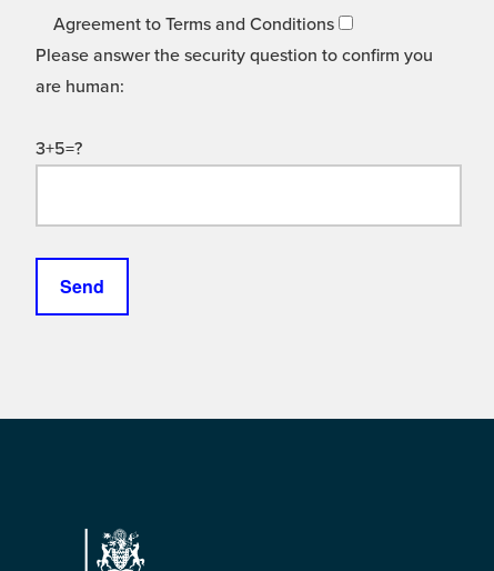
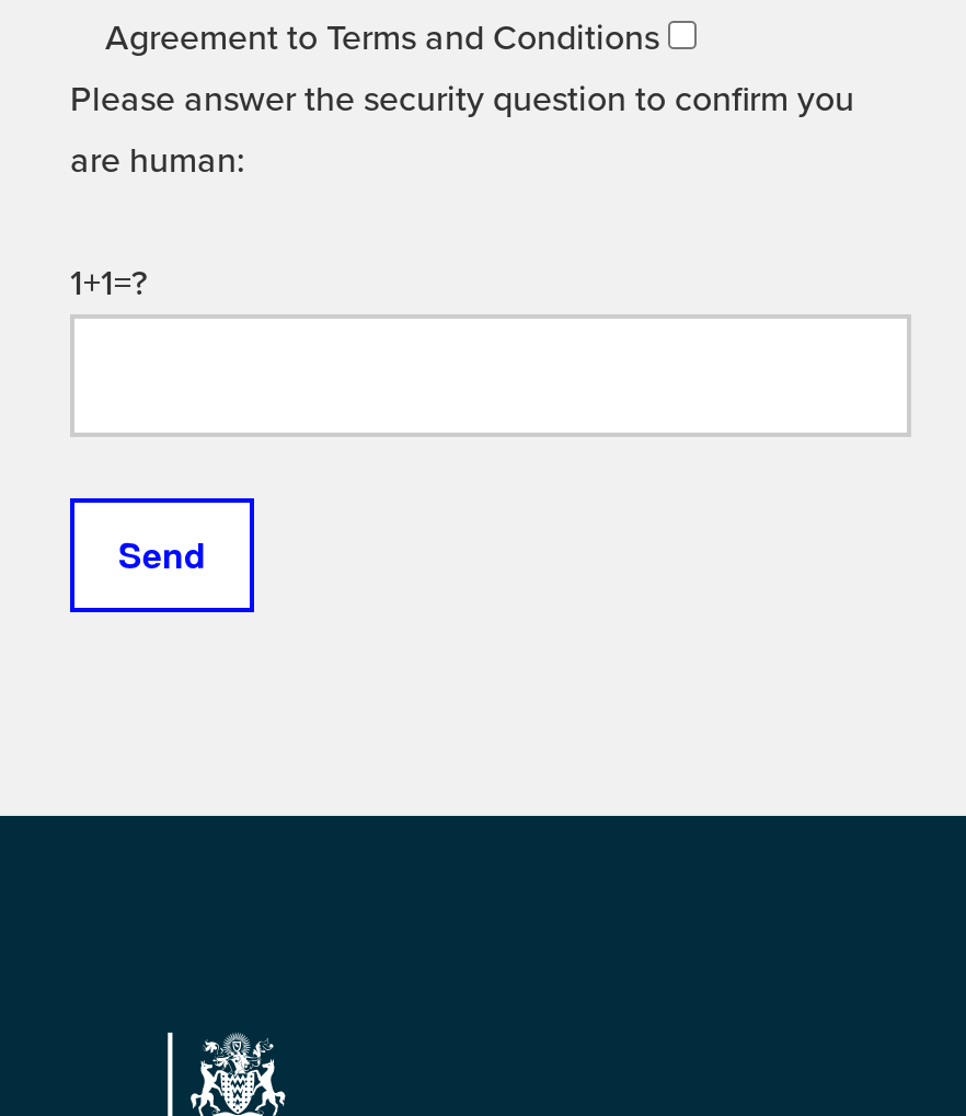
- 3+5=?
+ 1+1=?
